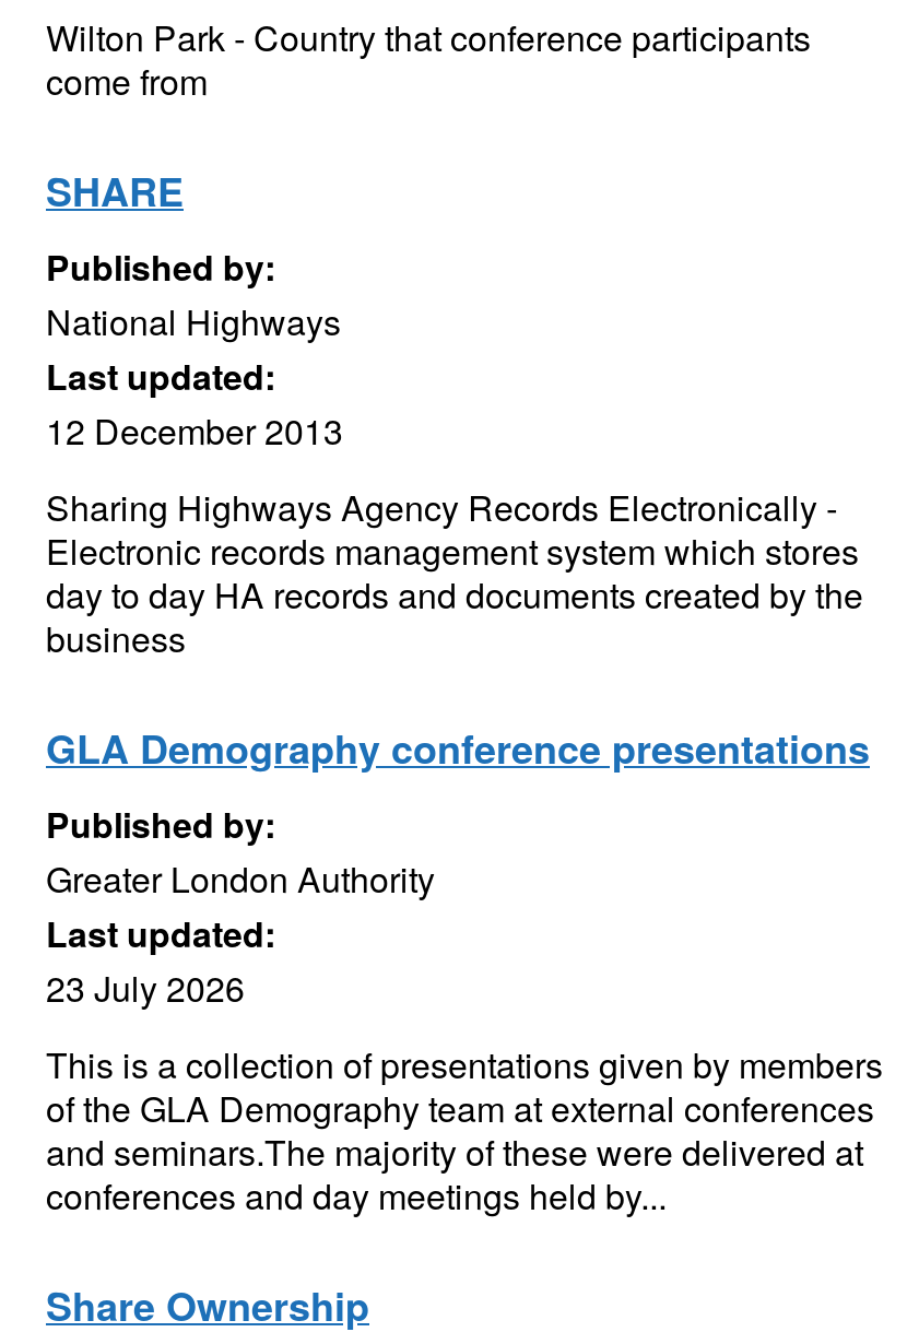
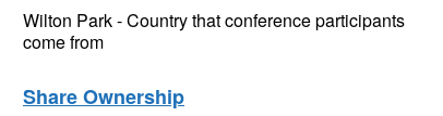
- SHARE
- Published by:
- National Highways
- Last updated:
- 12 December 2013
- Sharing Highways Agency Records Electronically -
- Electronic records management system which stores
- day to day HA records and documents created by the
- business
- GLA Demography conference presentations
- Published by:
- Greater London Authority
- Last updated:
- 23 July 2026
- This is a collection of presentations given by members
- of the GLA Demography team at external conferences
- and seminars.The majority of these were delivered at
- conferences and day meetings held by...
